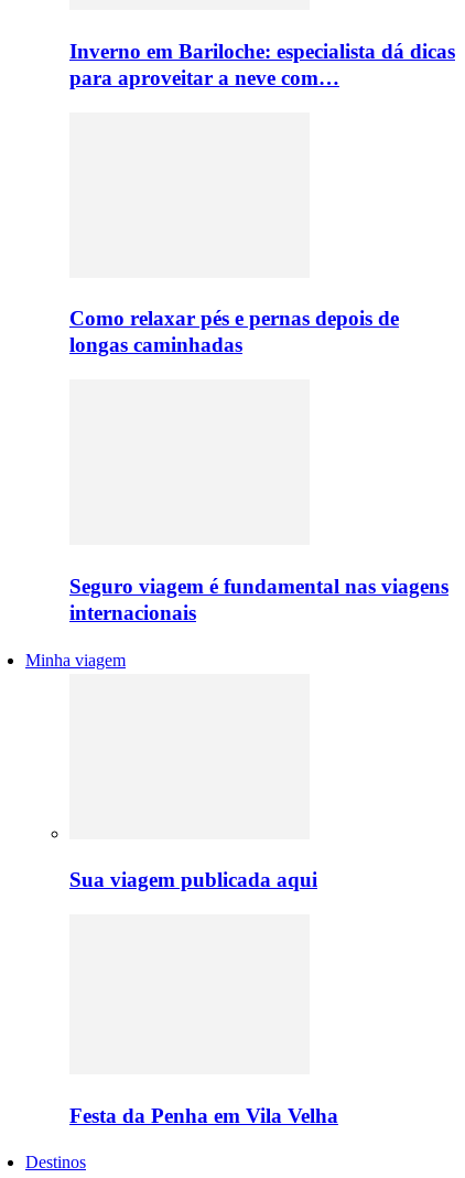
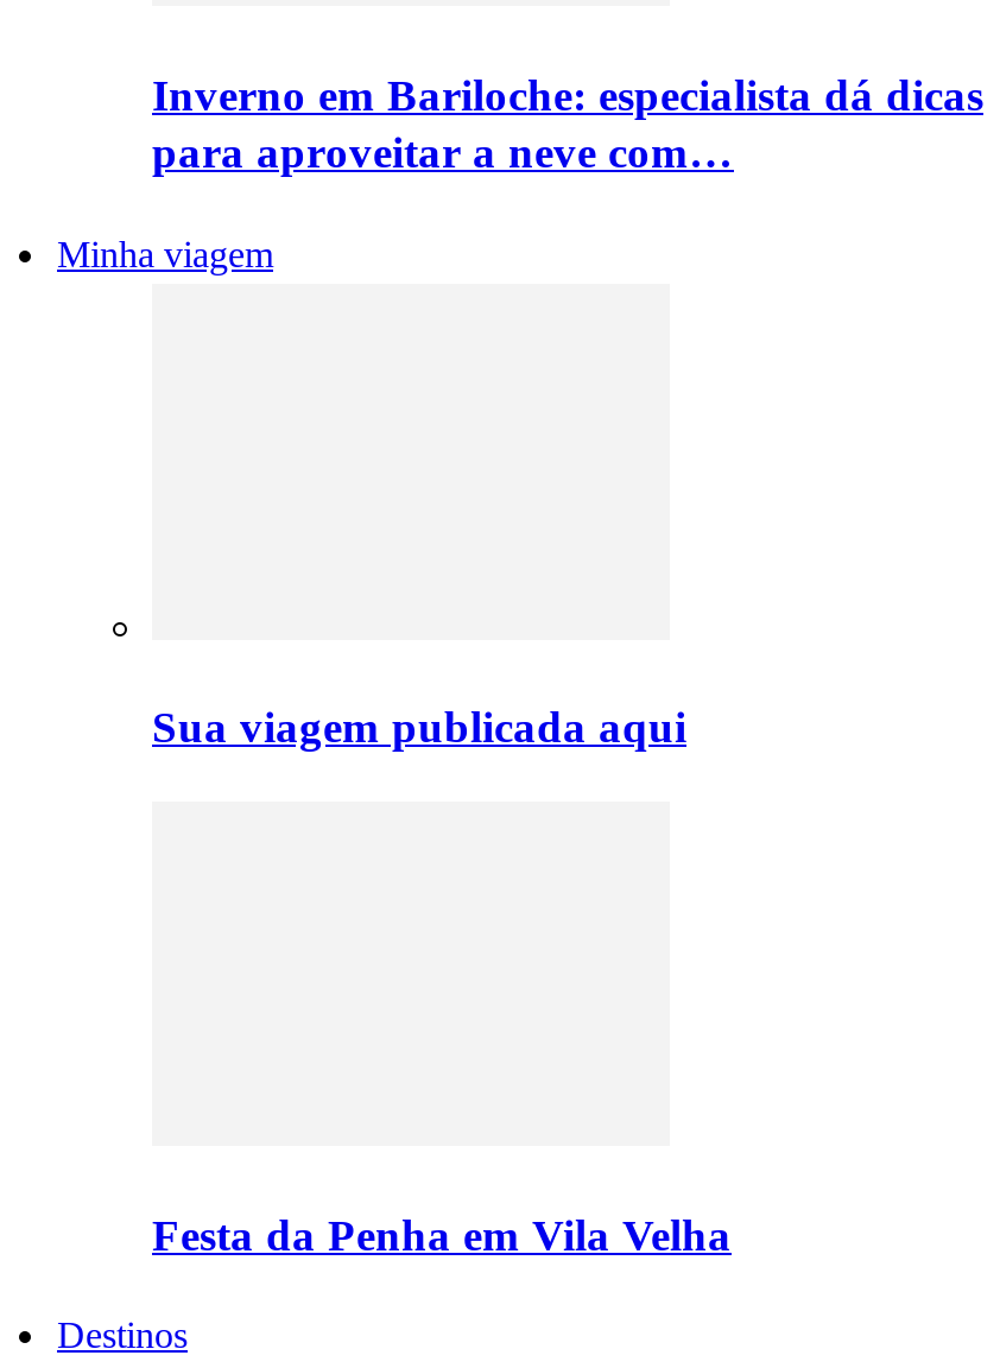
- Como relaxar pés e pernas depois de
- longas caminhadas

- Seguro viagem é fundamental nas viagens
- internacionais
